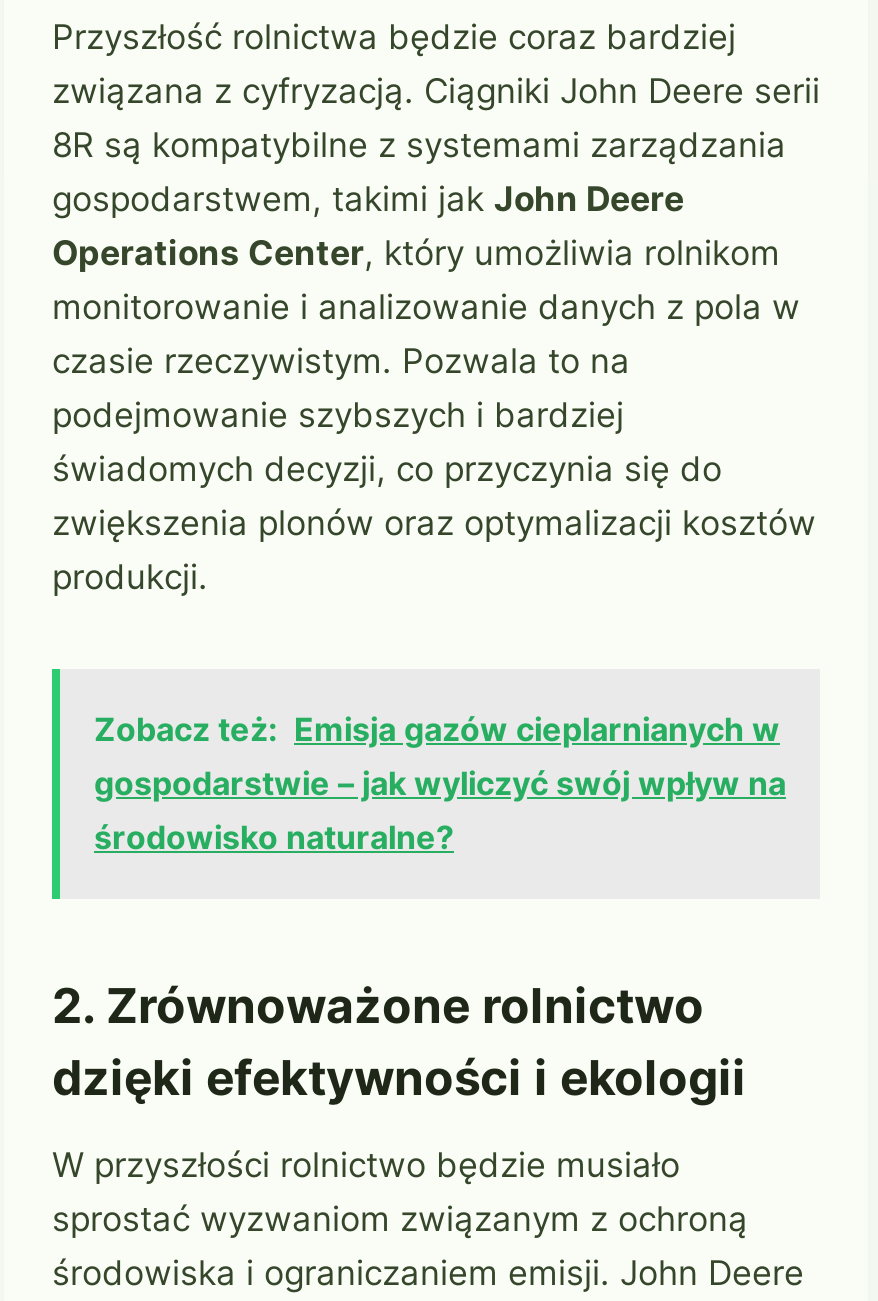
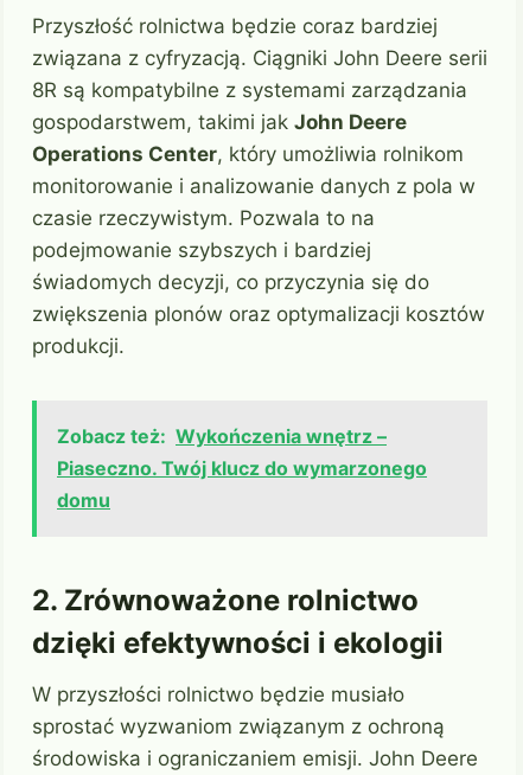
- Zobacz też: Emisja gazów cieplarnianych w
- gospodarstwie – jak wyliczyć swój wpływ na
- środowisko naturalne?
+ Zobacz też: Wykończenia wnętrz –
+ Piaseczno. Twój klucz do wymarzonego
+ domu
